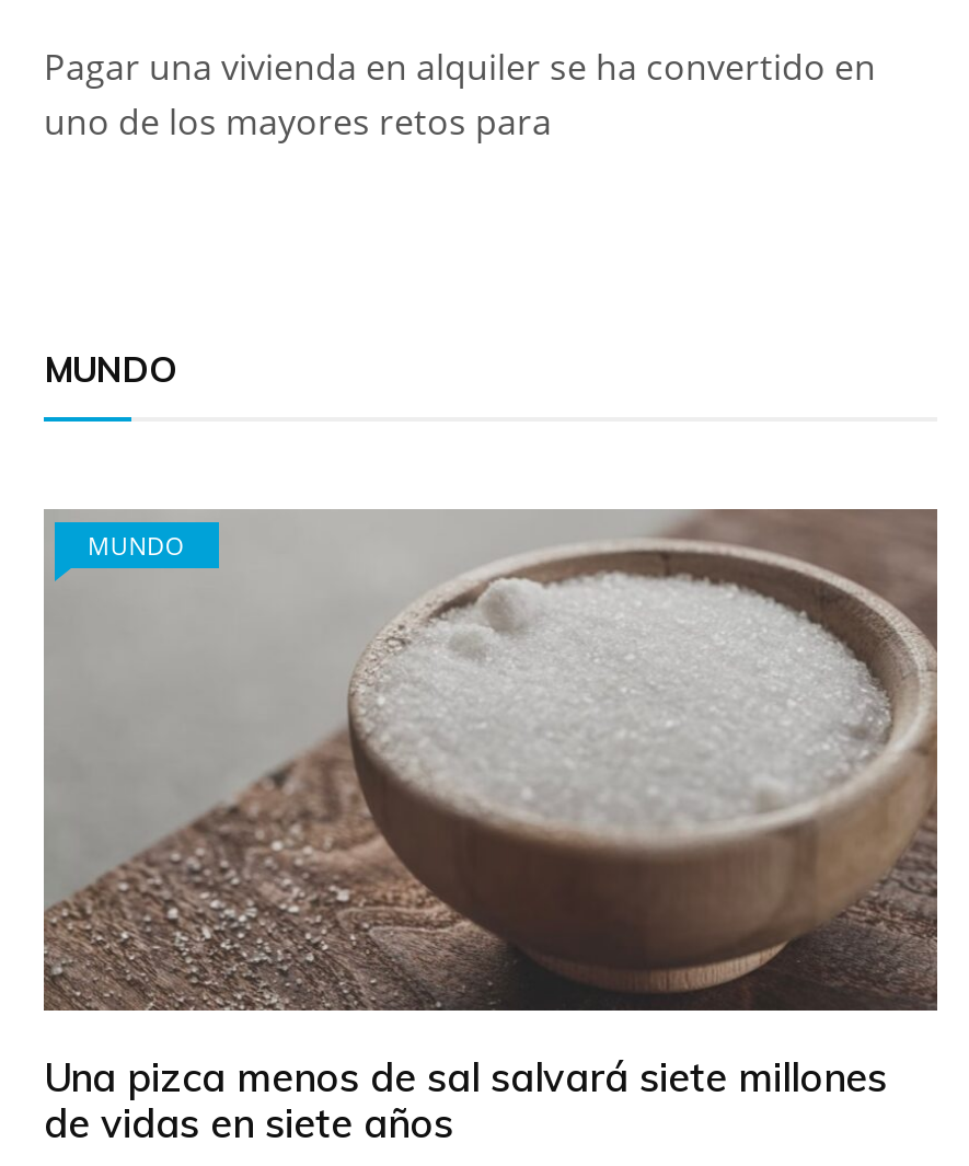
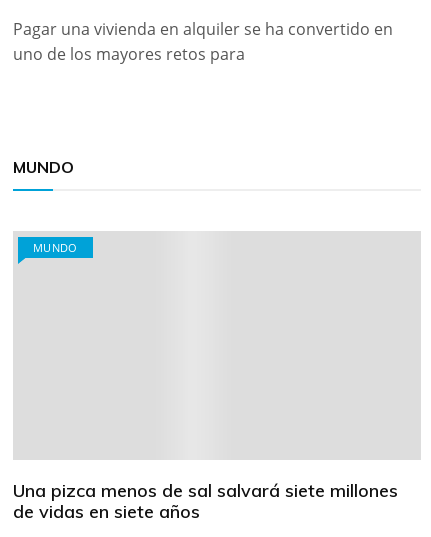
- [image]
